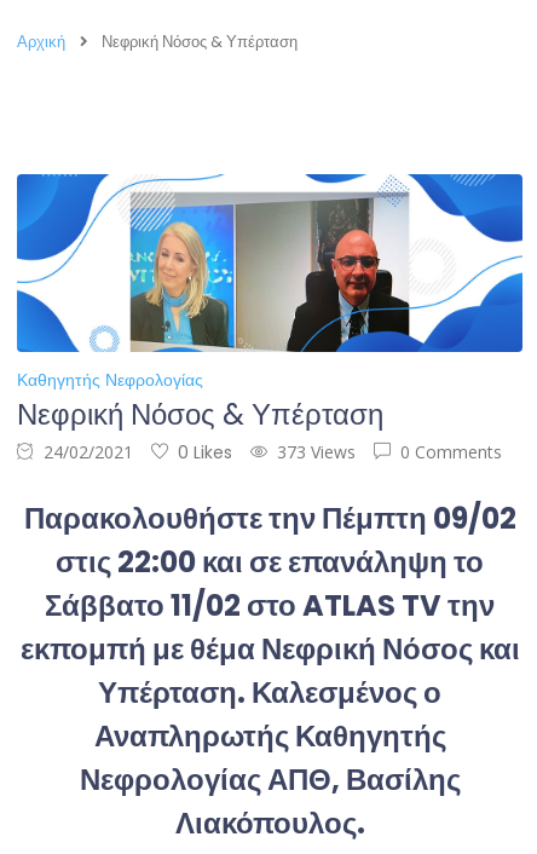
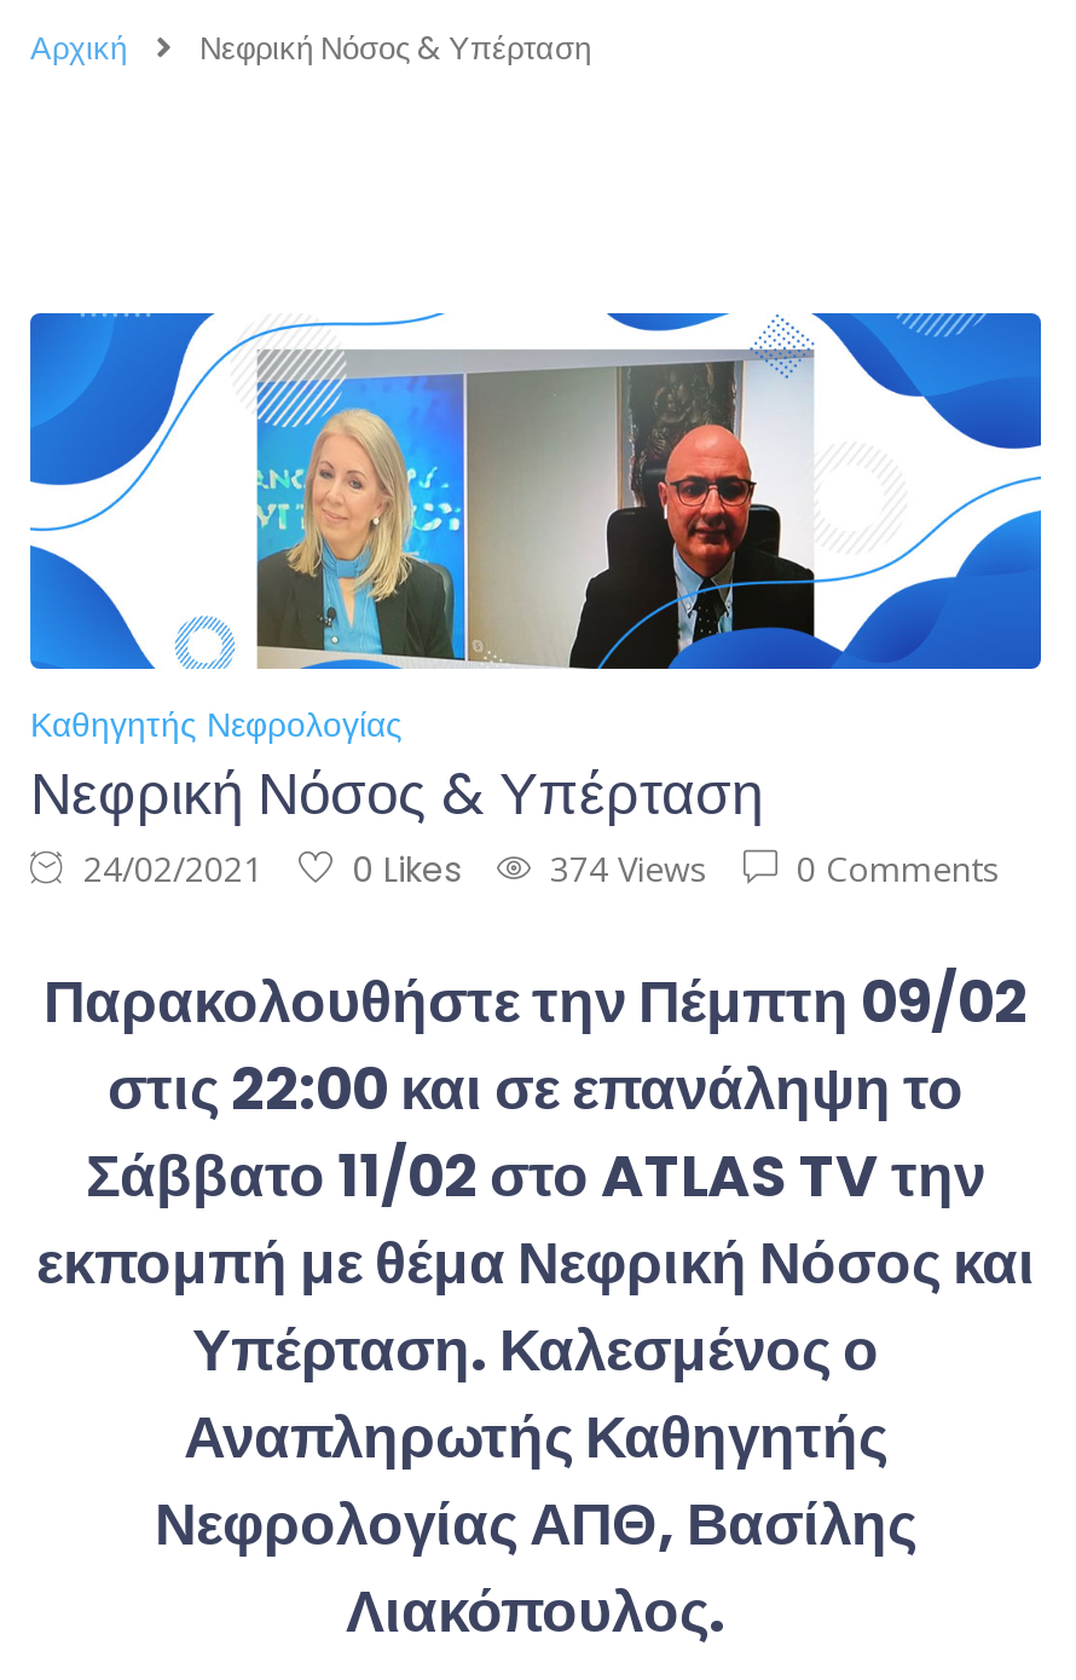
- 24/02/2021 0 Likes 373 Views 0 Comments
+ 24/02/2021 0 Likes 374 Views 0 Comments
